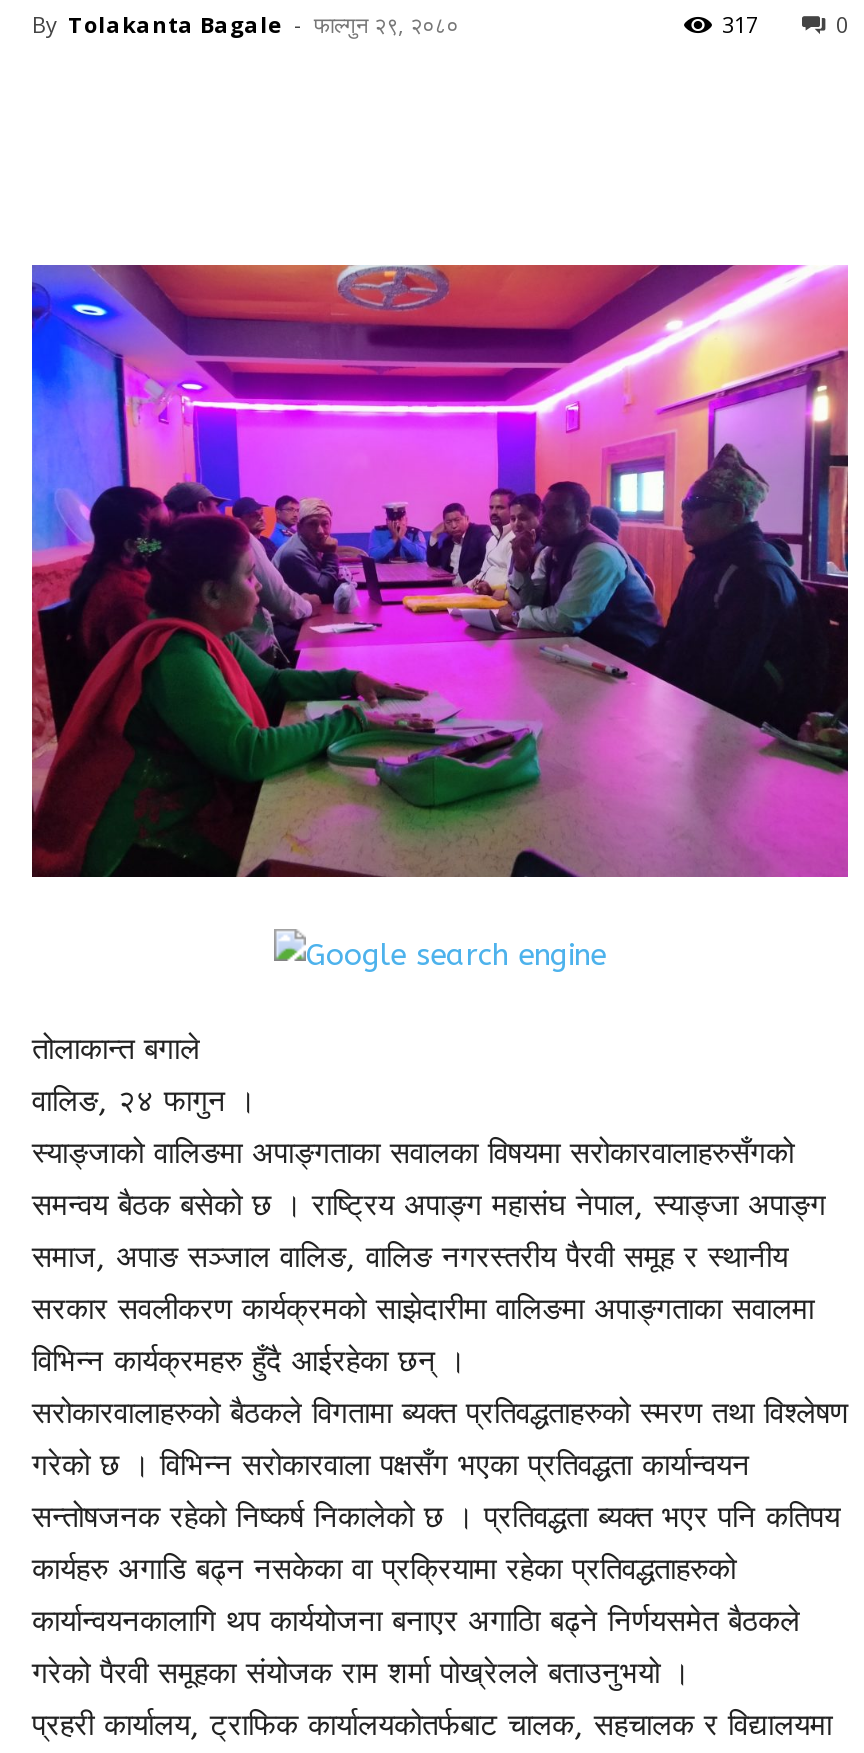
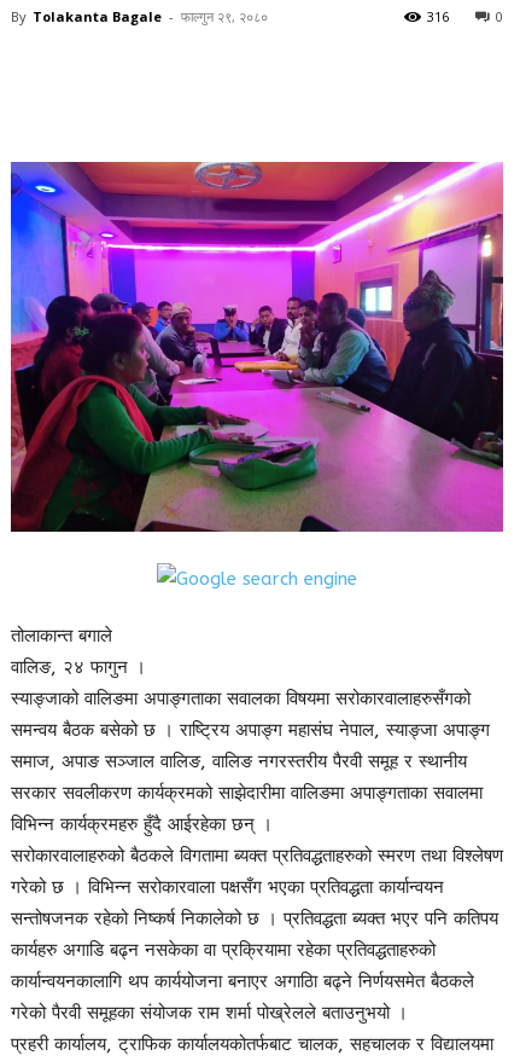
- 317
+ 316
